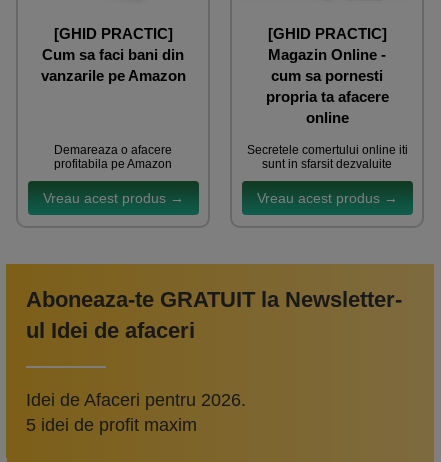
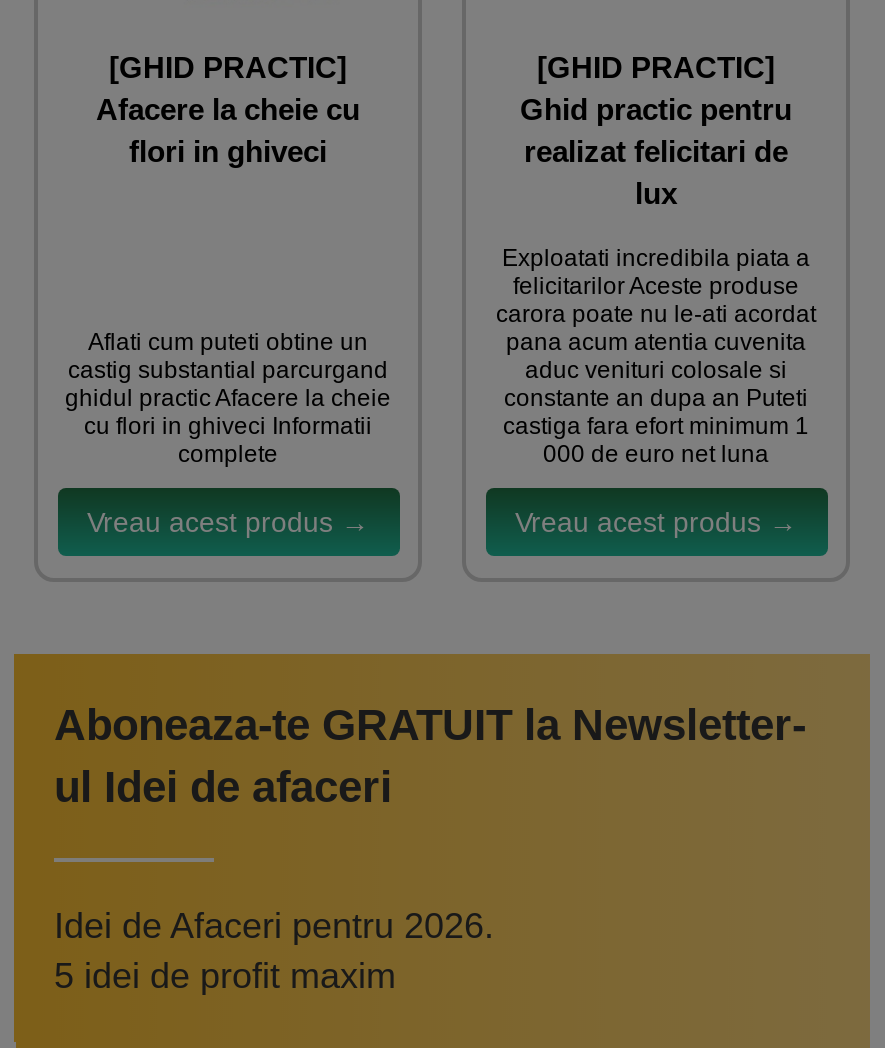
- Cum sa faci bani din
- vanzarile pe Amazon
+ Afacere la cheie cu
+ flori in ghiveci

- Magazin Online -
- cum sa pornesti
- propria ta afacere
- online
+ Ghid practic pentru
+ realizat felicitari de
+ lux

- Demareaza o afacere
- profitabila pe Amazon
+ Aflati cum puteti obtine un
+ castig substantial parcurgand
+ ghidul practic Afacere la cheie
+ cu flori in ghiveci Informatii
+ complete

- Secretele comertului online iti
- sunt in sfarsit dezvaluite
+ Exploatati incredibila piata a
+ felicitarilor Aceste produse
+ carora poate nu le-ati acordat
+ pana acum atentia cuvenita
+ aduc venituri colosale si
+ constante an dupa an Puteti
+ castiga fara efort minimum 1
+ 000 de euro net luna
